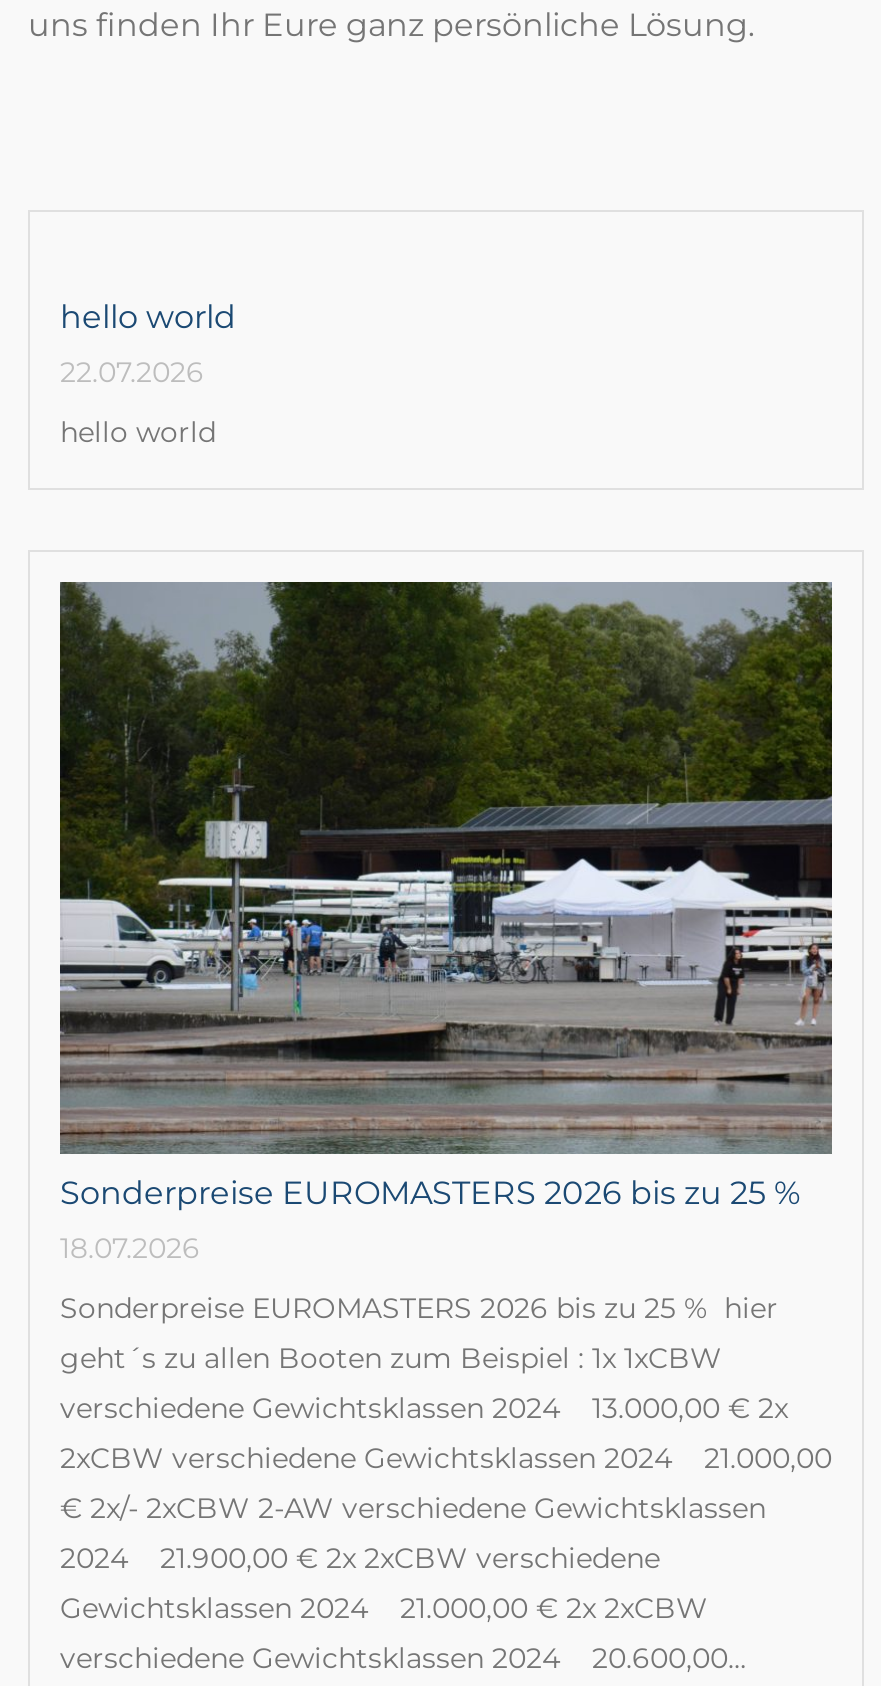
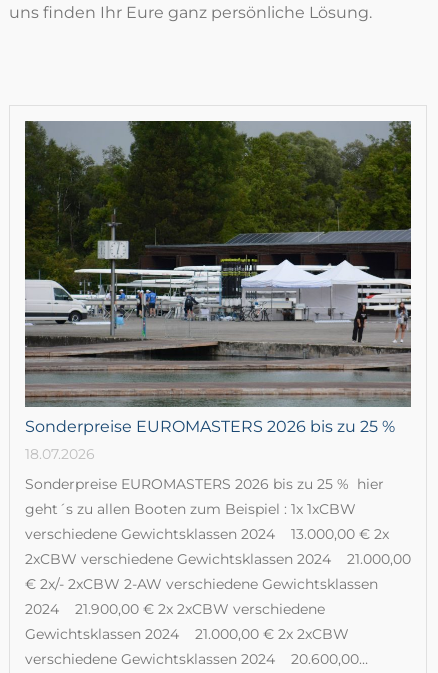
- hello world
- 22.07.2026
- hello world
